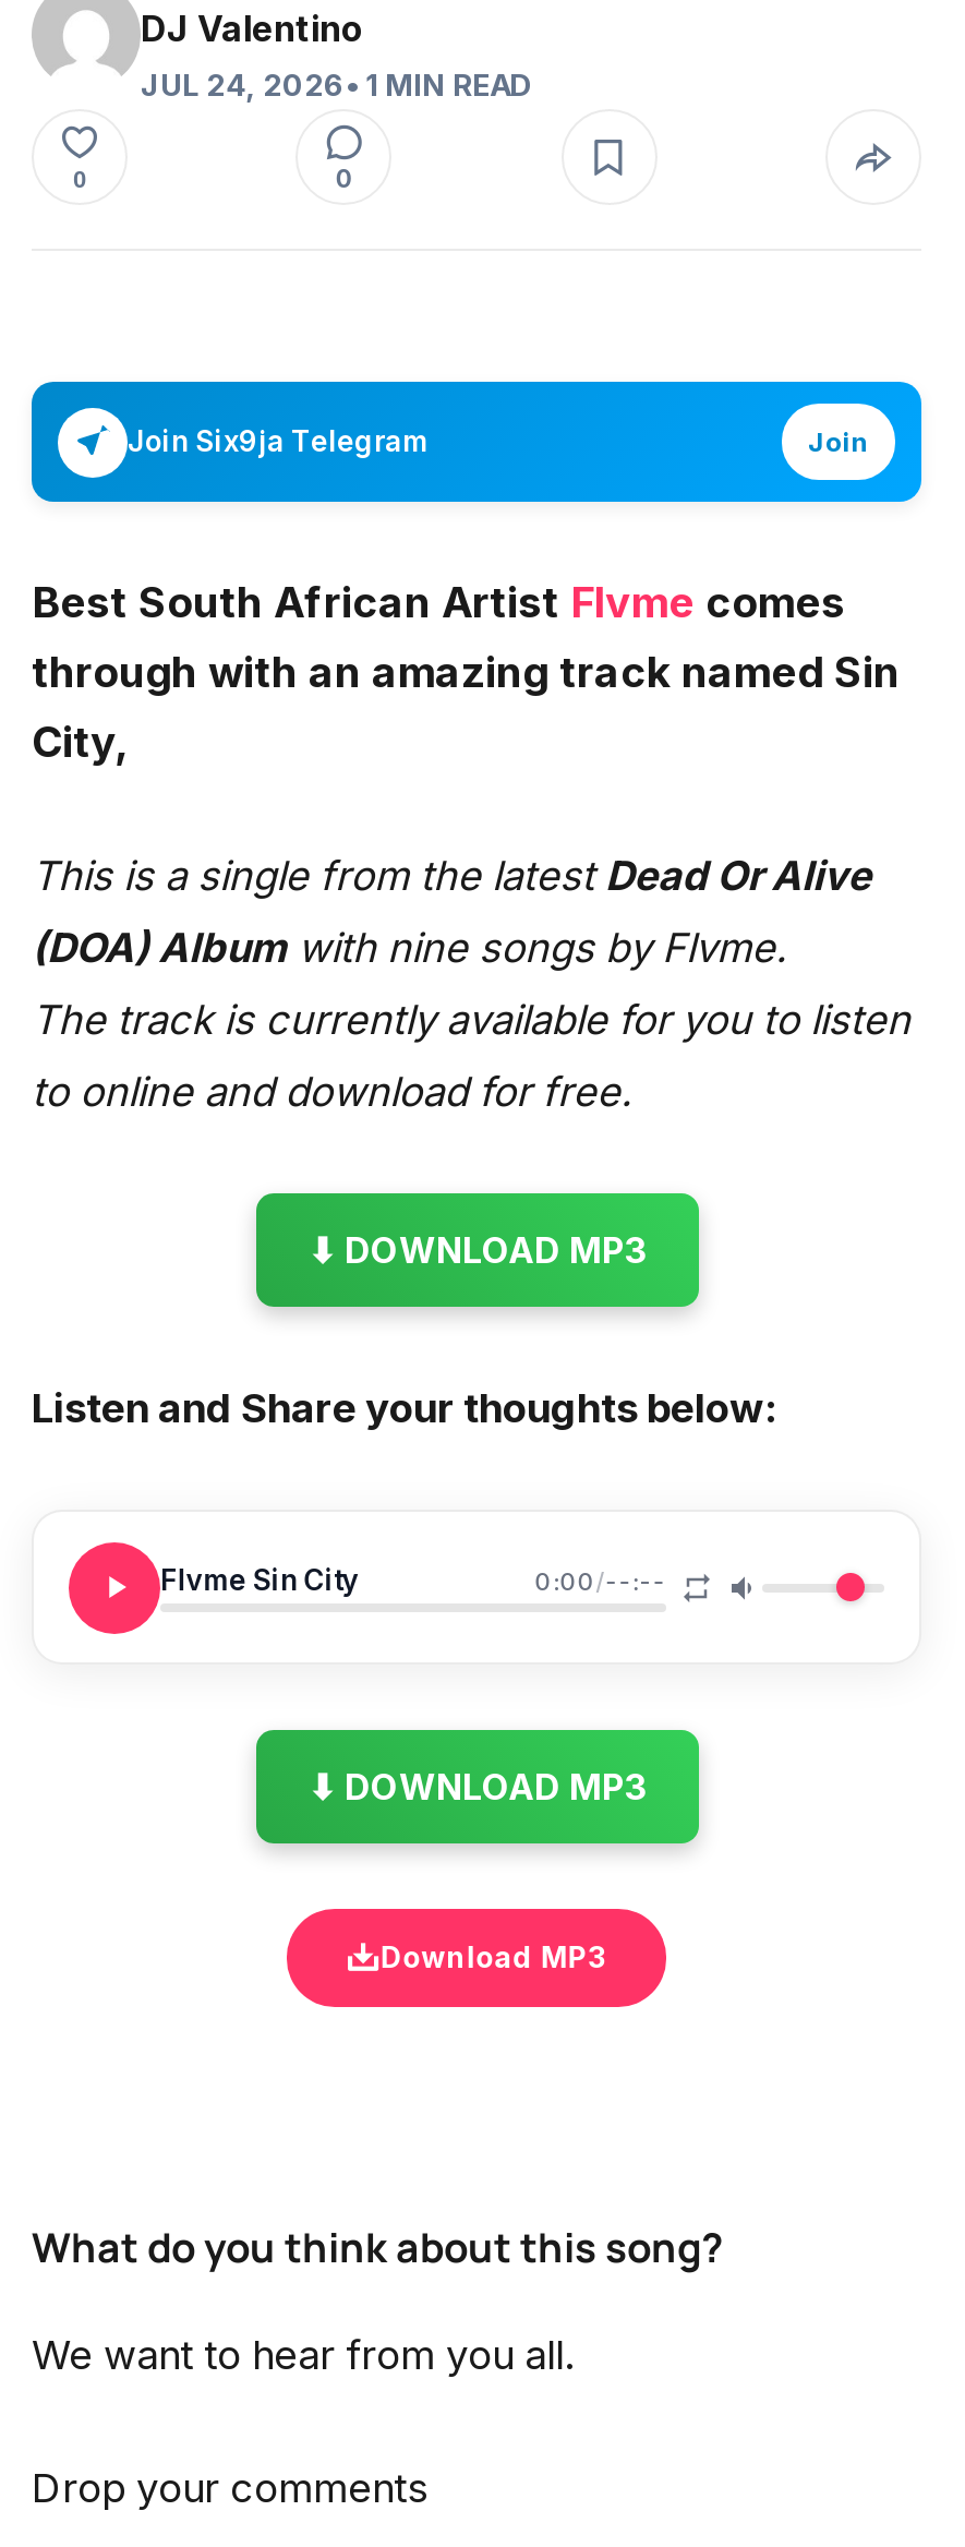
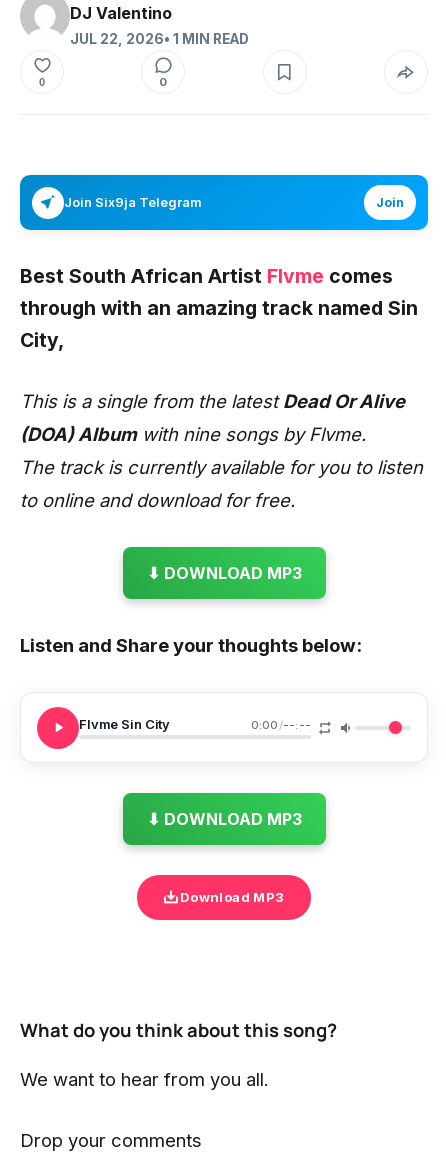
- JUL 24, 2026 • 1 MIN READ
+ JUL 22, 2026 • 1 MIN READ
